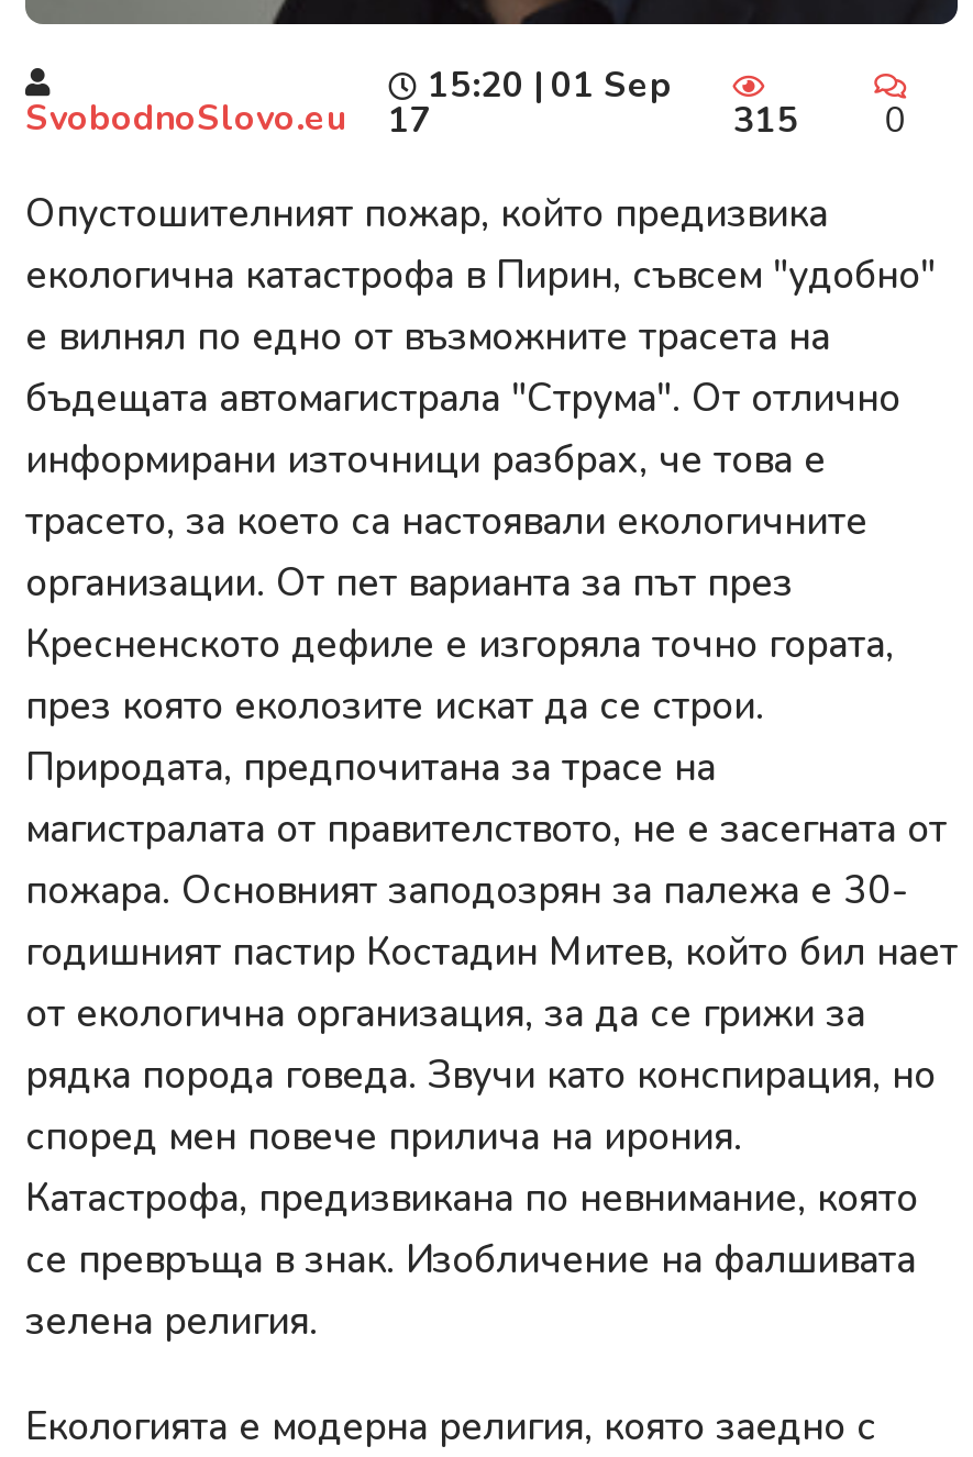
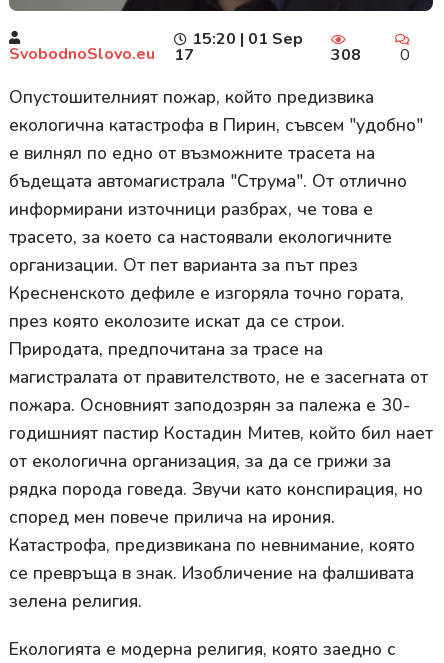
- 315 0
+ 308 0
